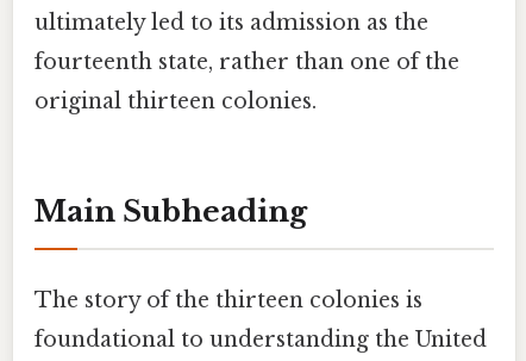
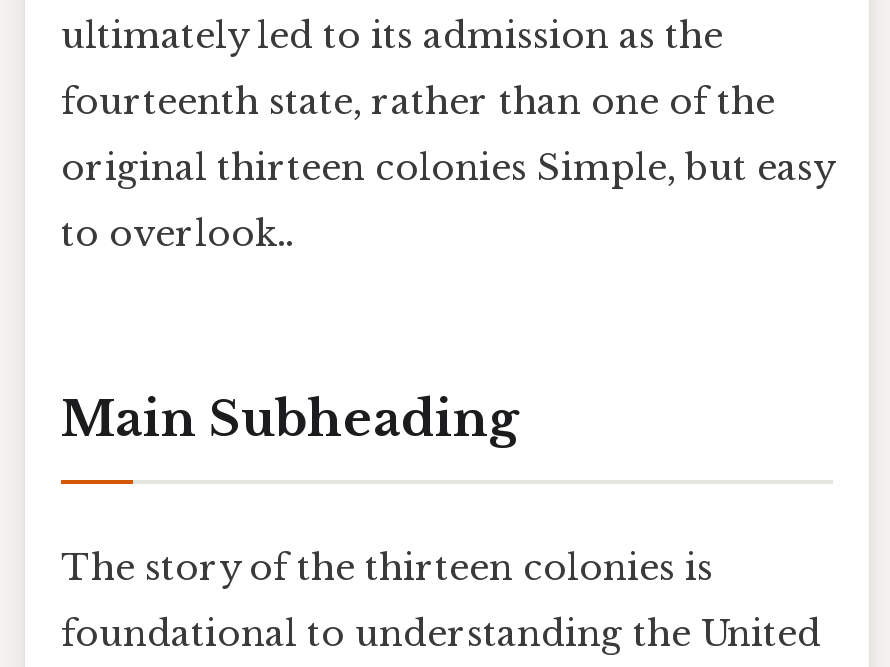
- original thirteen colonies.
+ original thirteen colonies Simple, but easy
+ to overlook..
